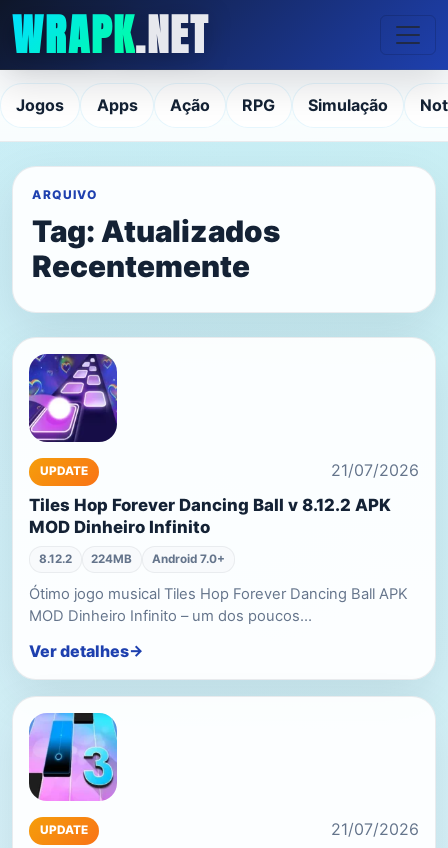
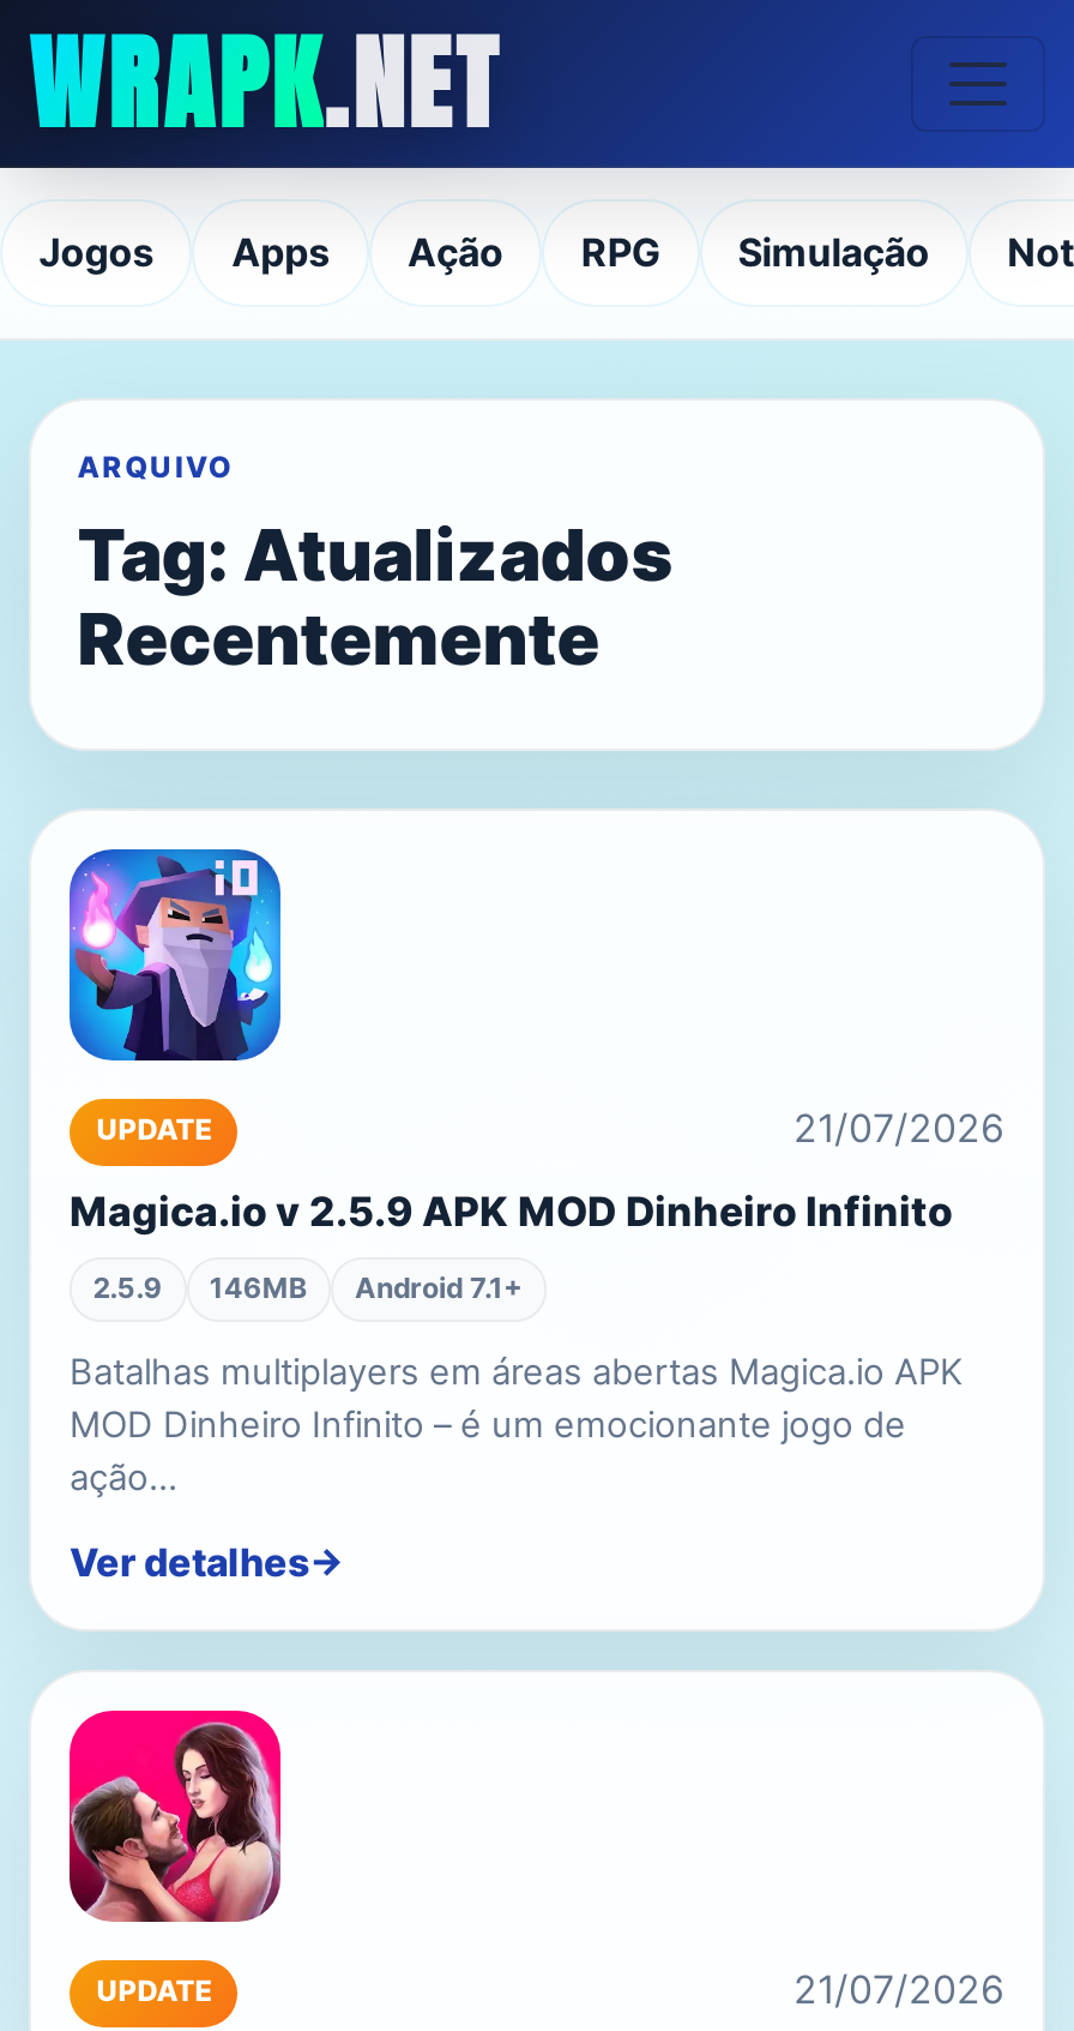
- [image]
+ [image]

- Tiles Hop Forever Dancing Ball v 8.12.2 APK
- MOD Dinheiro Infinito
+ Magica.io v 2.5.9 APK MOD Dinheiro Infinito

- 8.12.2
- 224MB
- Android 7.0+
+ 2.5.9
+ 146MB
+ Android 7.1+

- Ótimo jogo musical Tiles Hop Forever Dancing Ball APK
- MOD Dinheiro Infinito – um dos poucos…
+ Batalhas multiplayers em áreas abertas Magica.io APK
+ MOD Dinheiro Infinito – é um emocionante jogo de
+ ação…

- [image]
+ [image]
